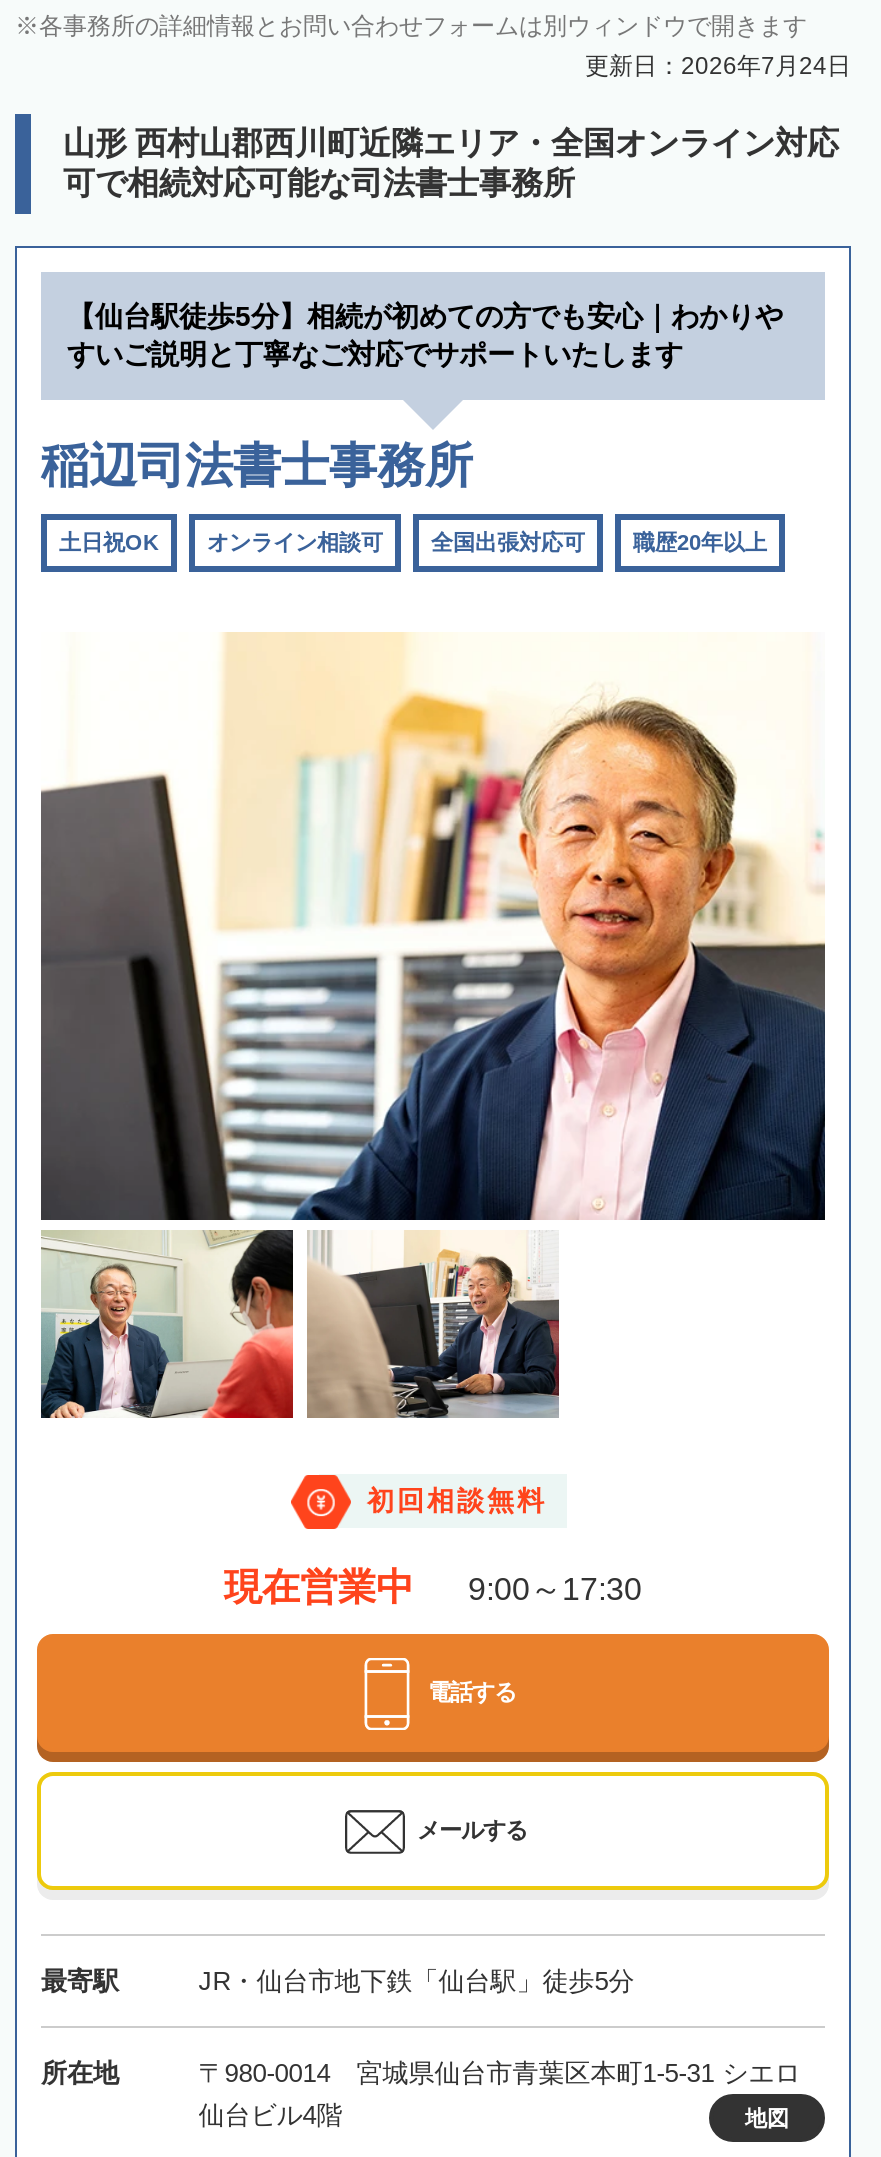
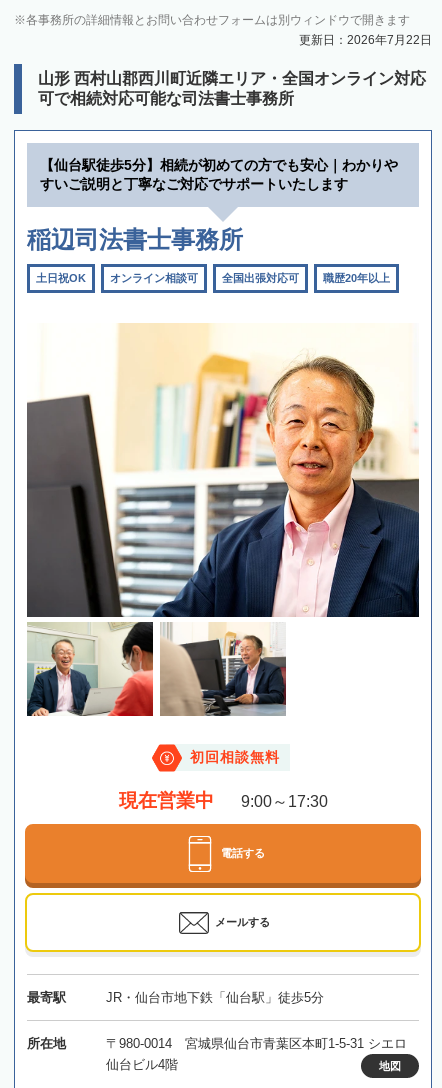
- 更新日：2026年7月24日
+ 更新日：2026年7月22日
